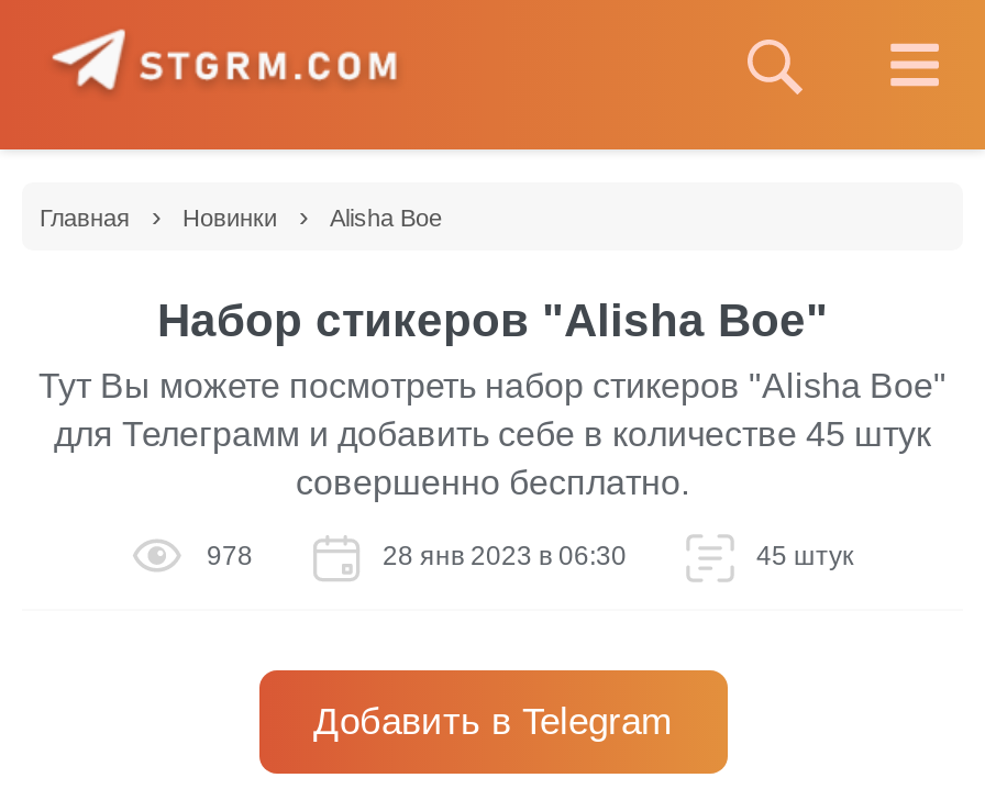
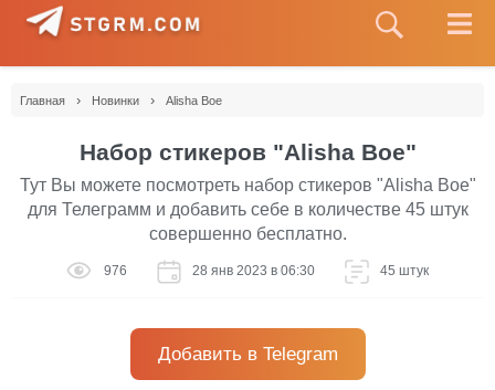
- 978
+ 976
